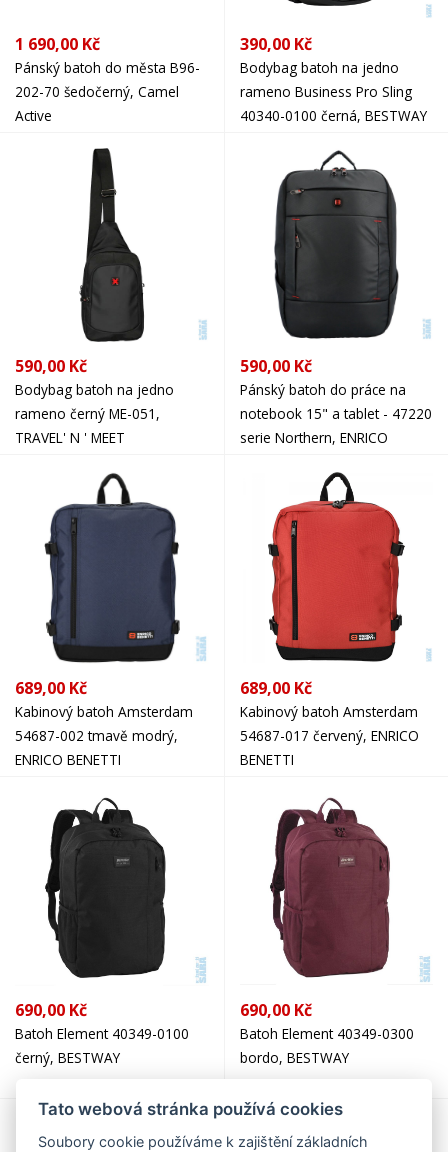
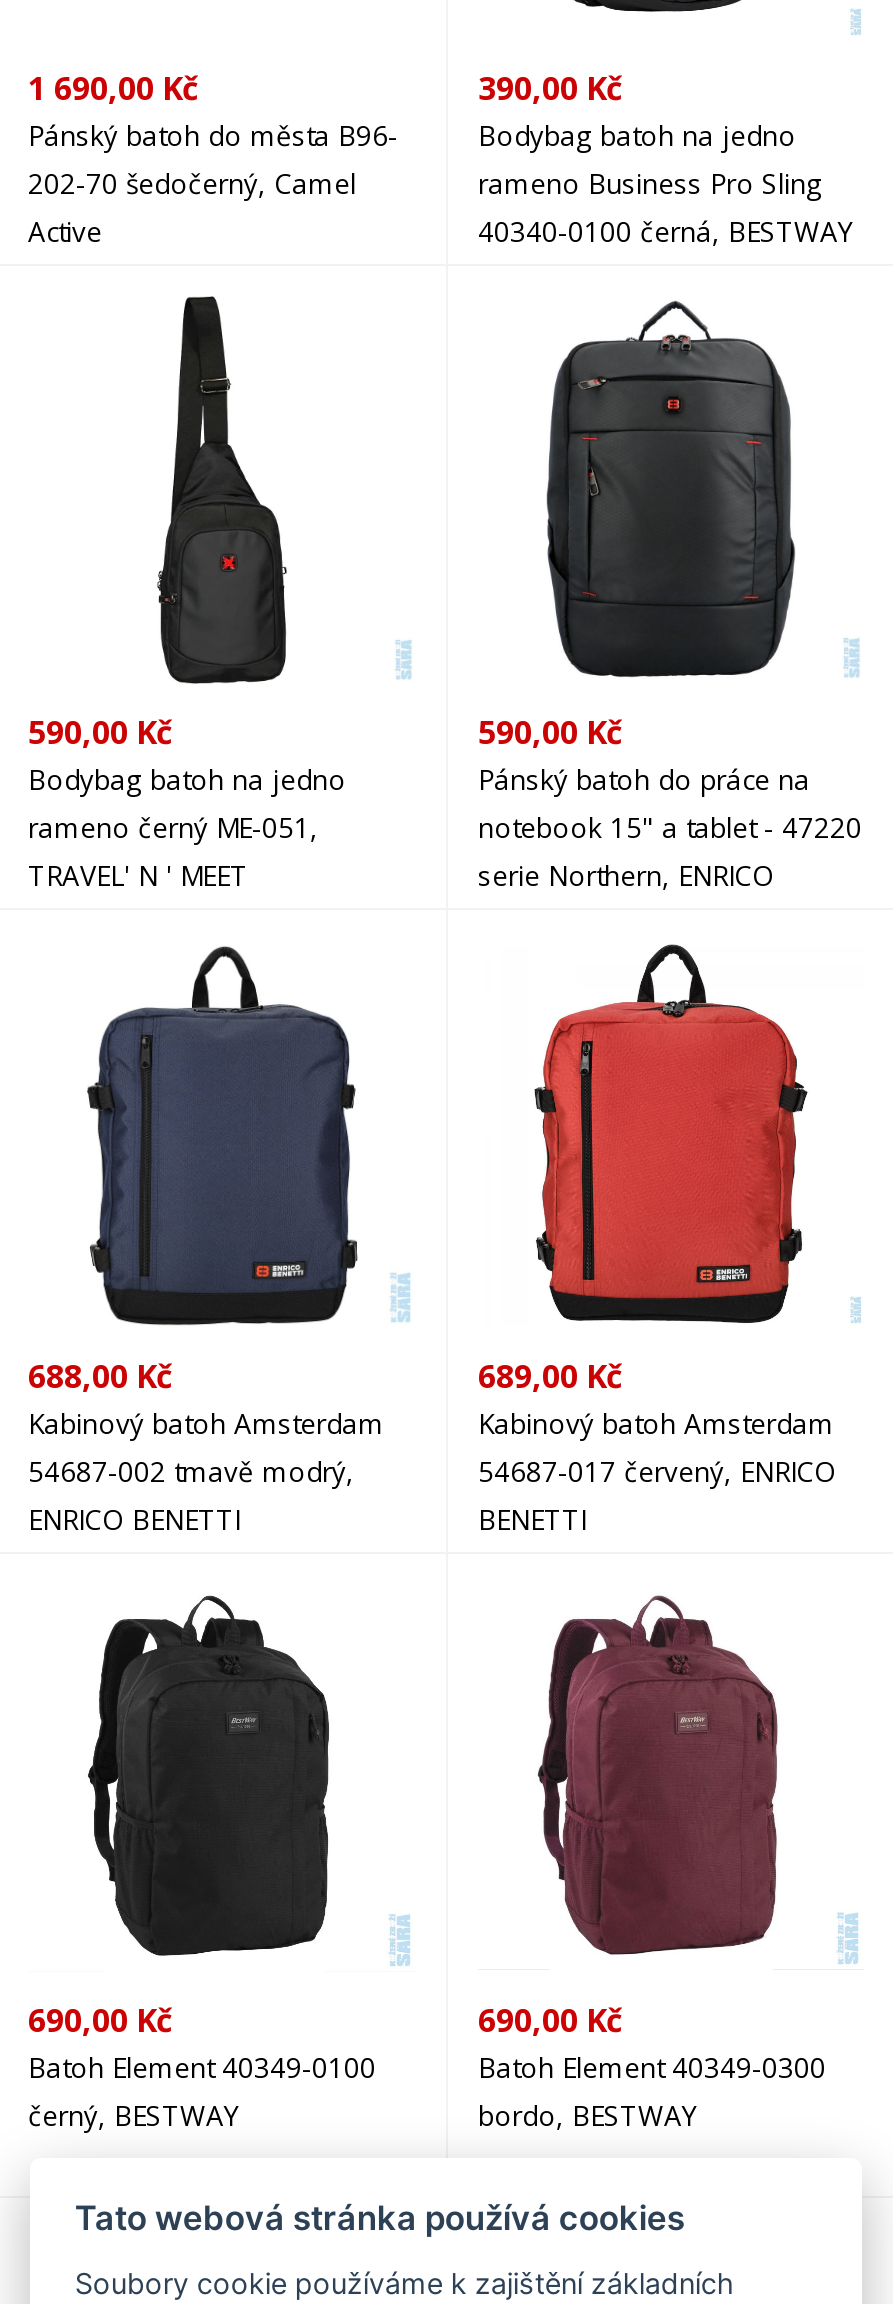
- 689,00 Kč
+ 688,00 Kč
